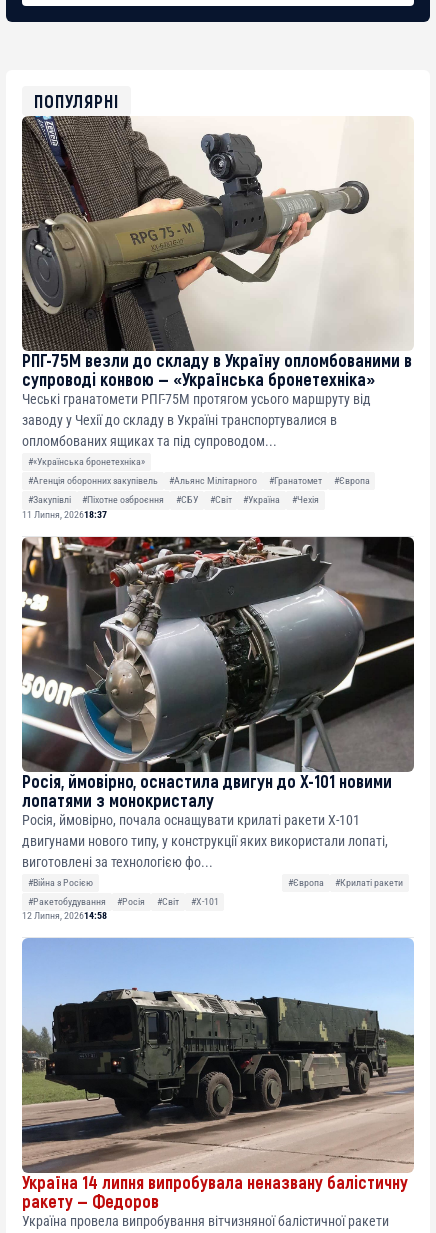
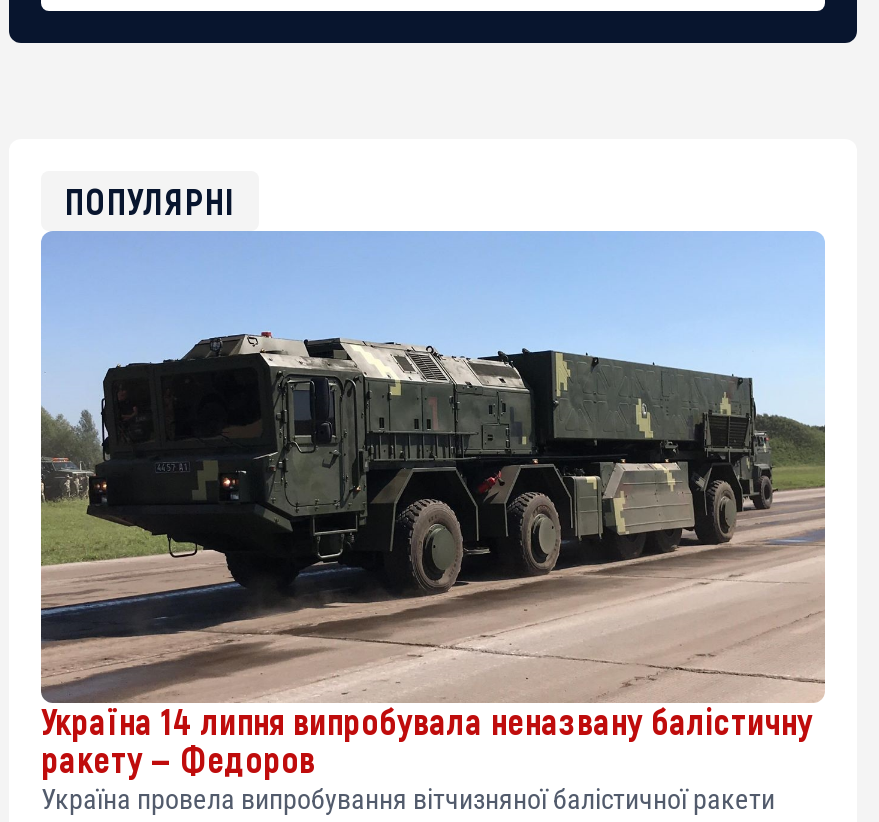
- [image]
- РПГ-75М везли до складу в Україну опломбованими в
- супроводі конвою — «Українська бронетехніка»
- Чеські гранатомети РПГ-75М протягом усього маршруту від
- заводу у Чехії до складу в Україні транспортувалися в
- опломбованих ящиках та під супроводом...
- #«Українська бронетехніка»
- #Агенція оборонних закупівель
- #Альянс Мілітарного
- #Гранатомет
- #Європа
- #Закупівлі
- #Піхотне озброєння
- #СБУ
- #Світ
- #Україна
- #Чехія
- 11 Липня, 2026 18:37

- [image]
- Росія, ймовірно, оснастила двигун до Х-101 новими
- лопатями з монокристалу
- Росія, ймовірно, почала оснащувати крилаті ракети Х-101
- двигунами нового типу, у конструкції яких використали лопаті,
- виготовлені за технологією фо...
- #Війна з Росією
- #Європа
- #Крилаті ракети
- #Ракетобудування
- #Росія
- #Світ
- #Х-101
- 12 Липня, 2026 14:58
